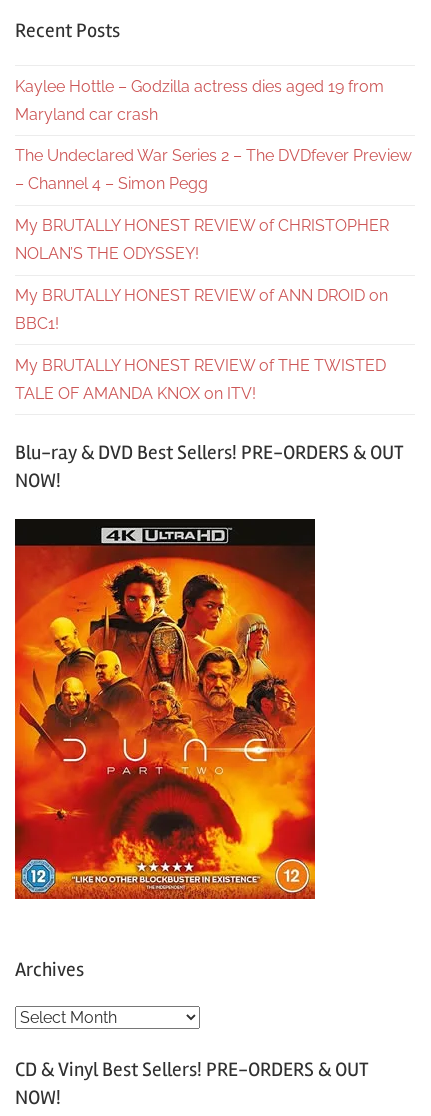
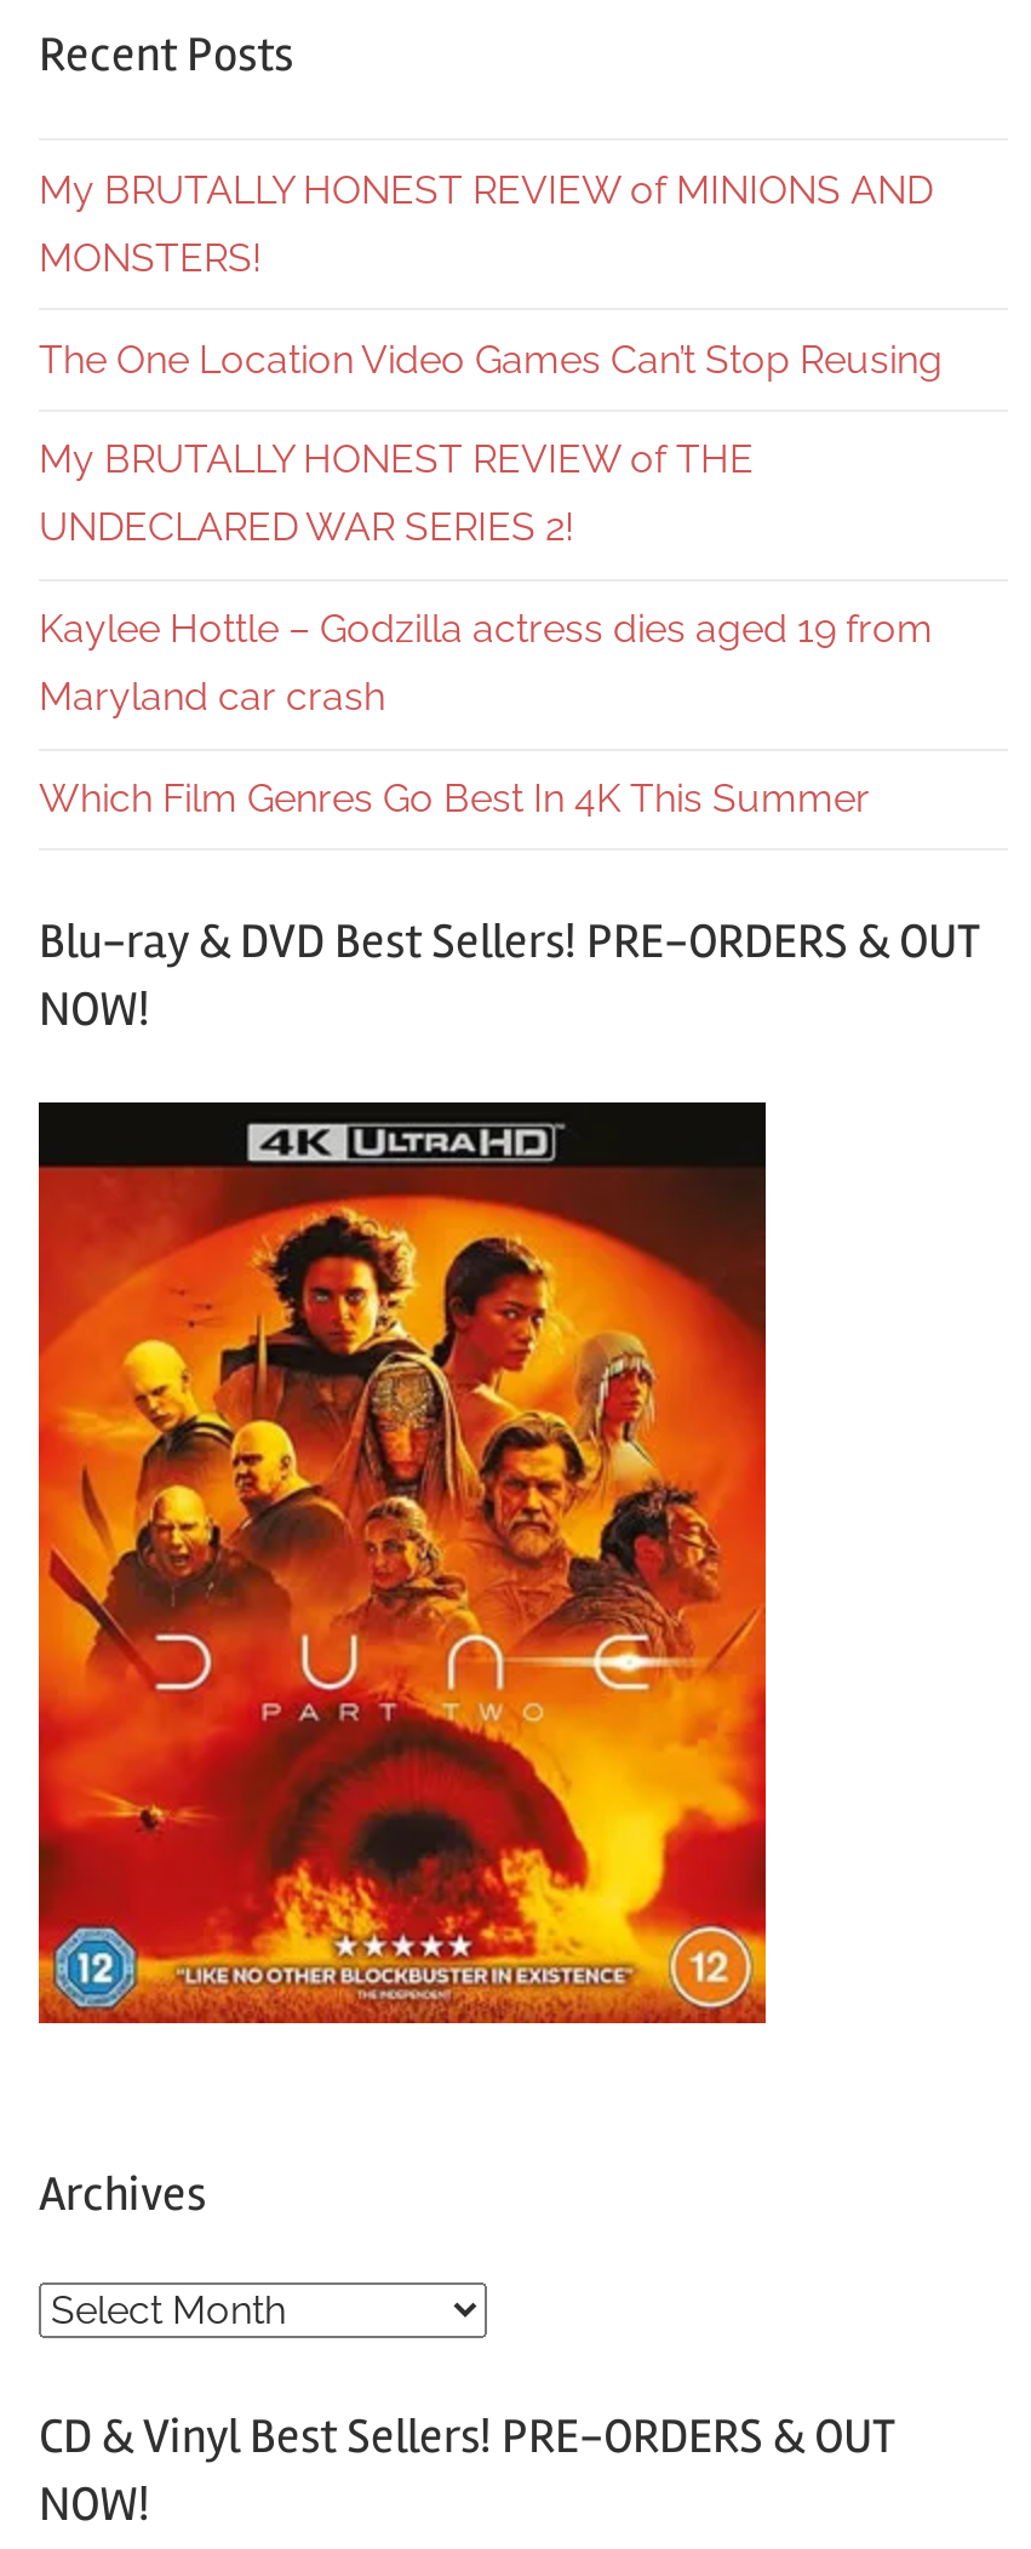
+ My BRUTALLY HONEST REVIEW of MINIONS AND
+ MONSTERS!
+ The One Location Video Games Can’t Stop Reusing
+ My BRUTALLY HONEST REVIEW of THE
+ UNDECLARED WAR SERIES 2!

moved down: Kaylee Hottle – Godzilla actress dies aged 19 from | Maryland car crash

- The Undeclared War Series 2 – The DVDfever Preview
- – Channel 4 – Simon Pegg
- My BRUTALLY HONEST REVIEW of CHRISTOPHER
- NOLAN’S THE ODYSSEY!
- My BRUTALLY HONEST REVIEW of ANN DROID on
- BBC1!
- My BRUTALLY HONEST REVIEW of THE TWISTED
- TALE OF AMANDA KNOX on ITV!
+ Which Film Genres Go Best In 4K This Summer
